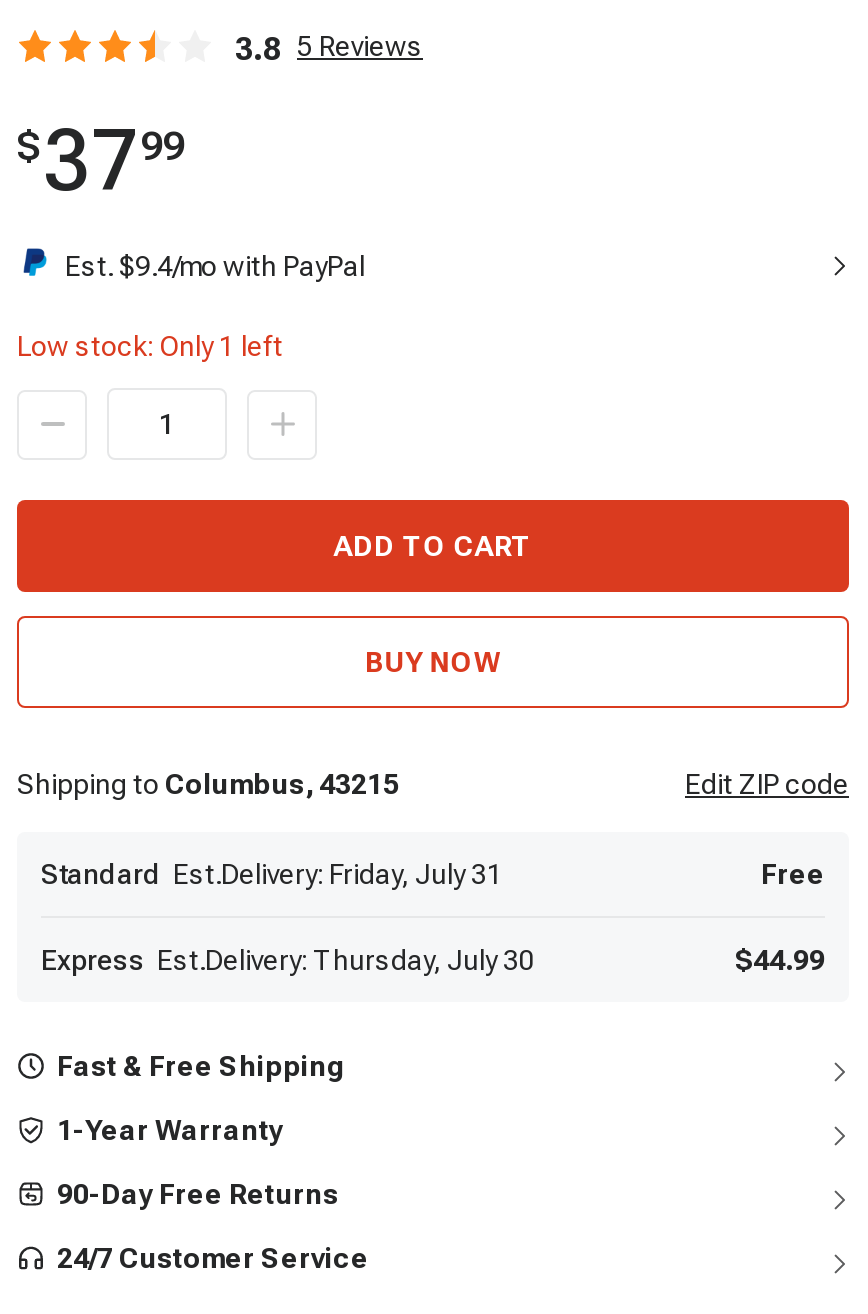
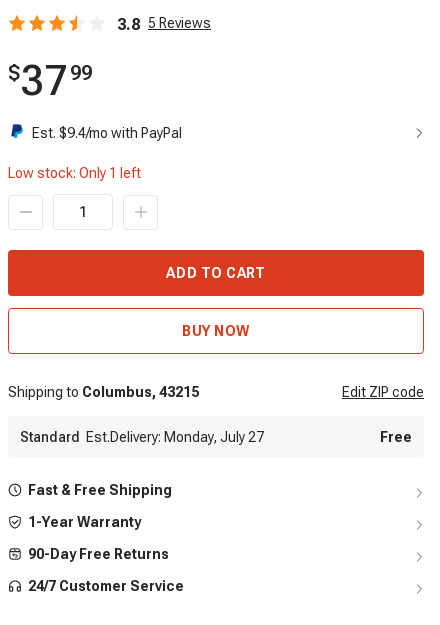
- Standard Est.Delivery: Friday, July 31
+ Standard Est.Delivery: Monday, July 27

- Express Est.Delivery: Thursday, July 30
- $44.99
